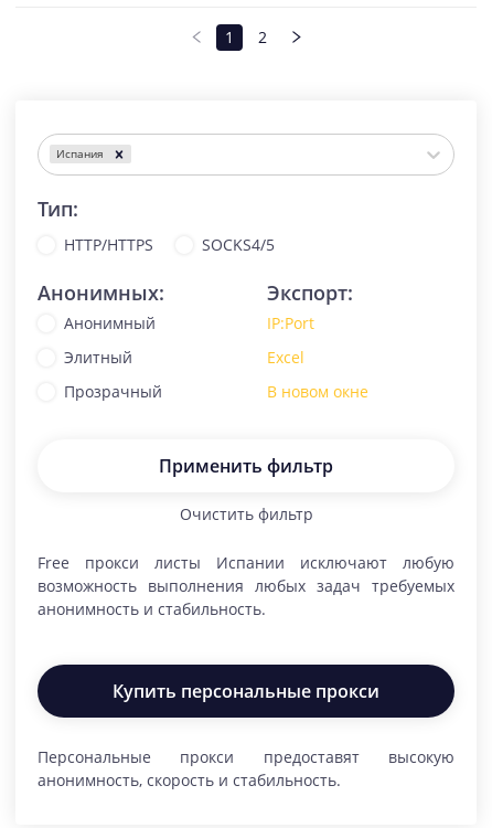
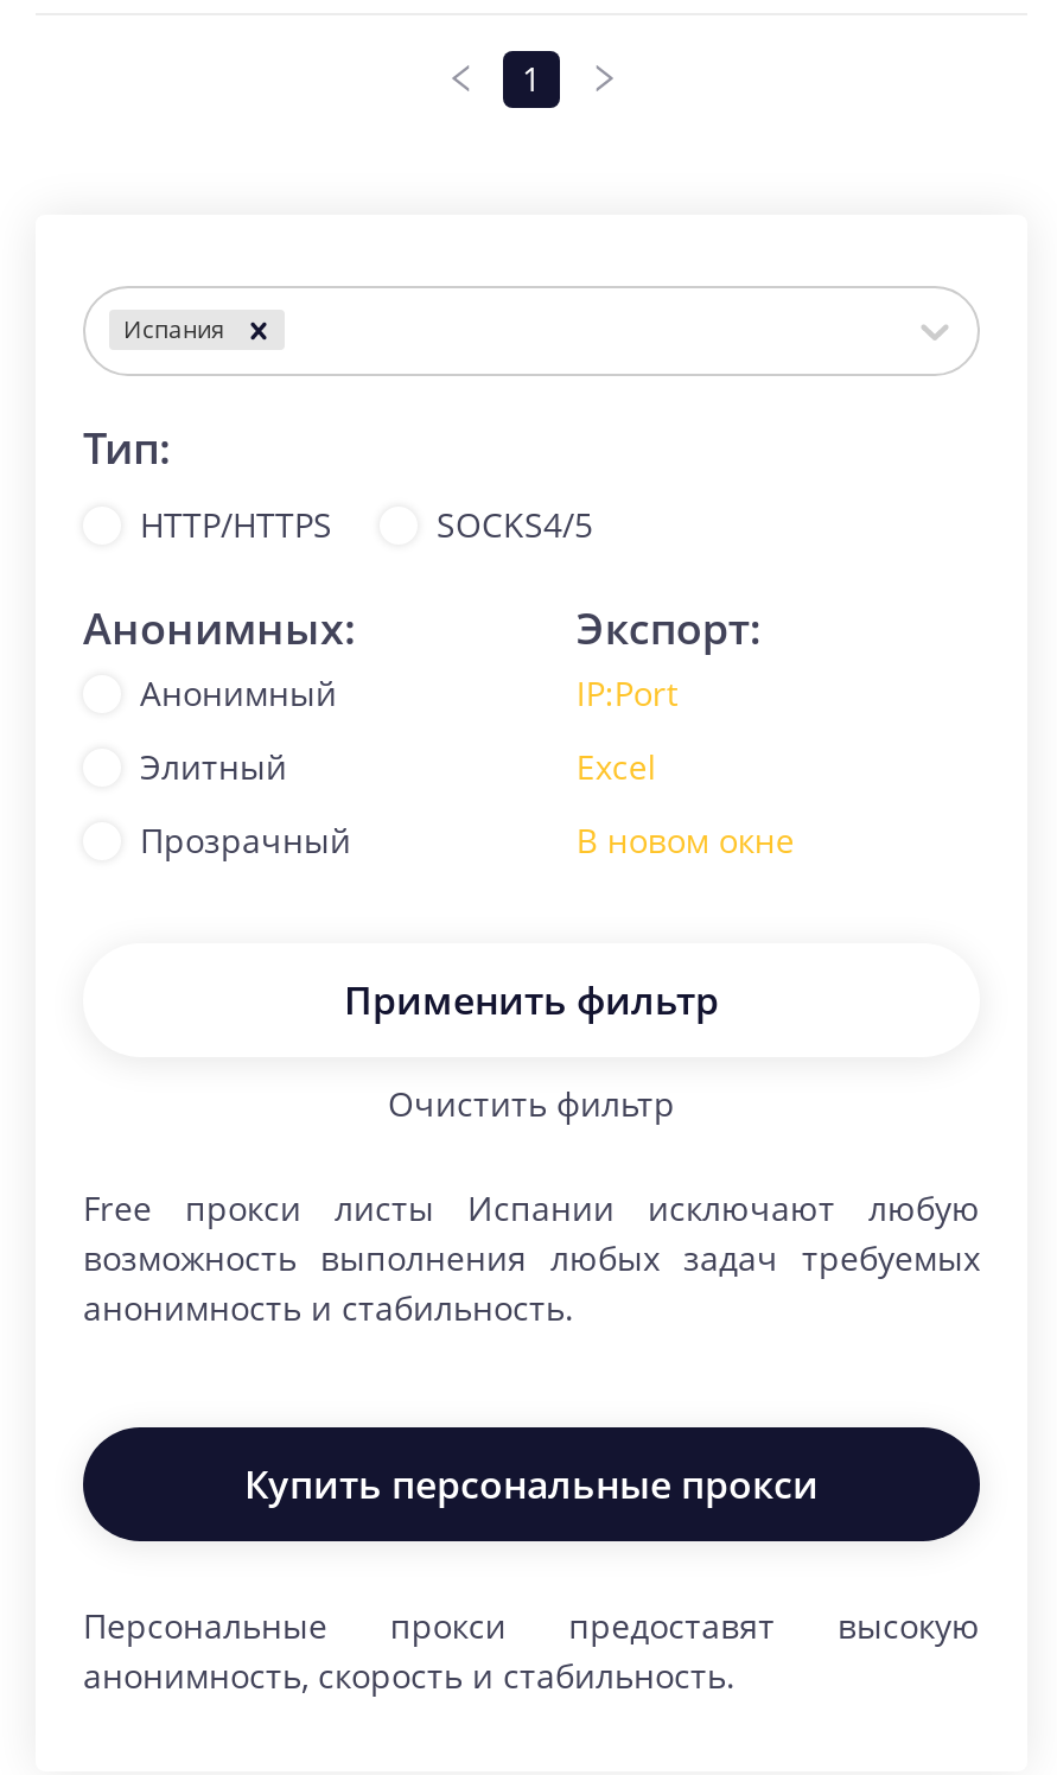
- 2
